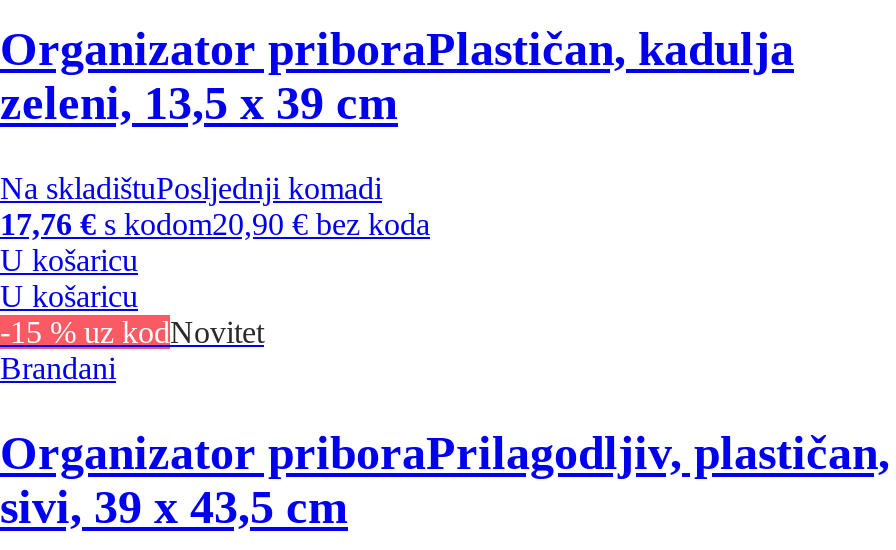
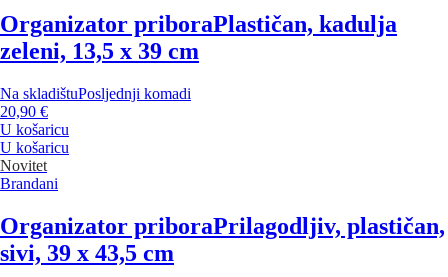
- 17,76 €s kodom20,90 € bez koda
+ 20,90 €

- -15 % uz kodNovitet
+ Novitet
